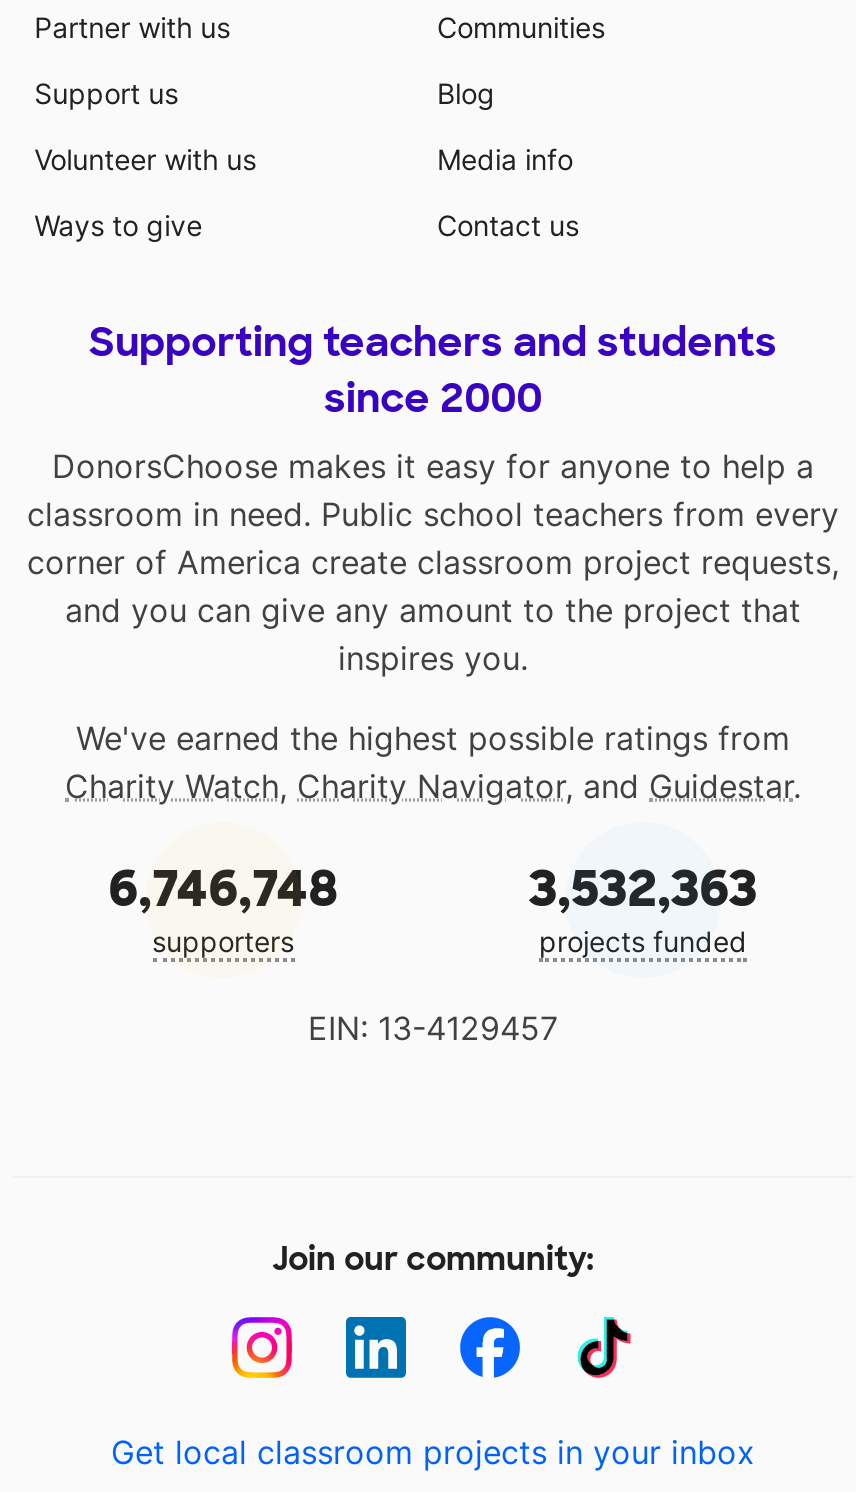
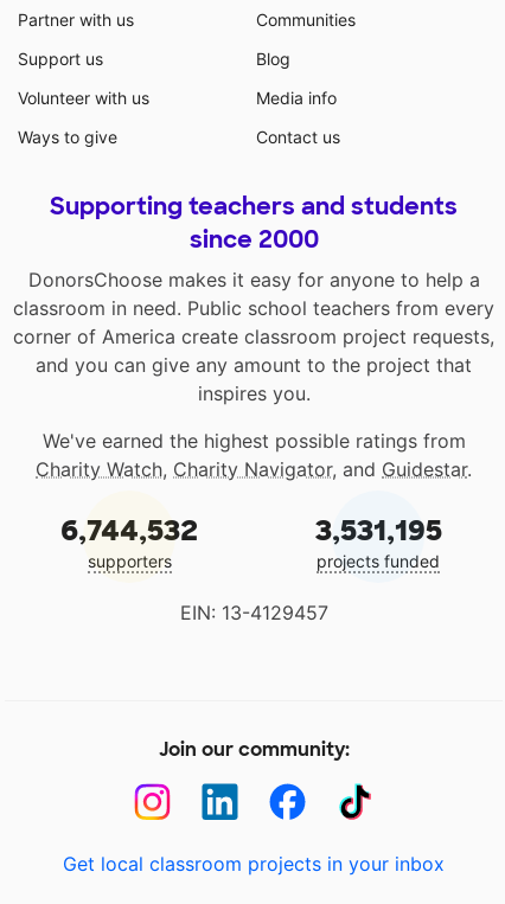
- 6,746,748
+ 6,744,532

- 3,532,363
+ 3,531,195
